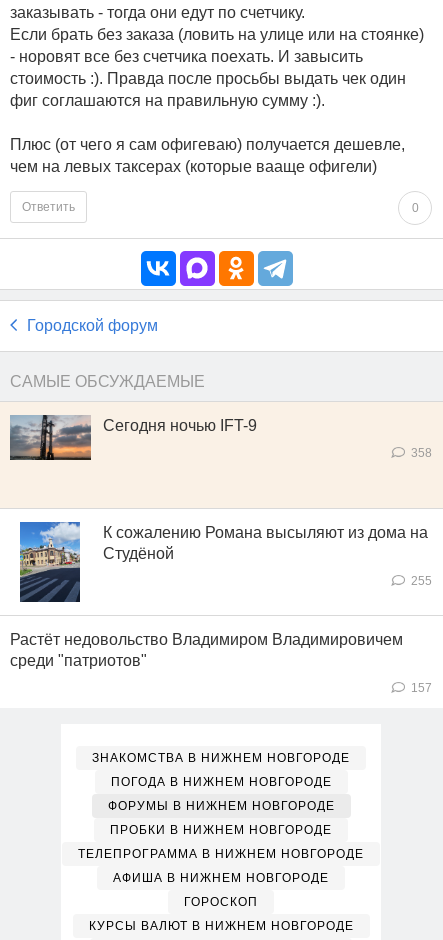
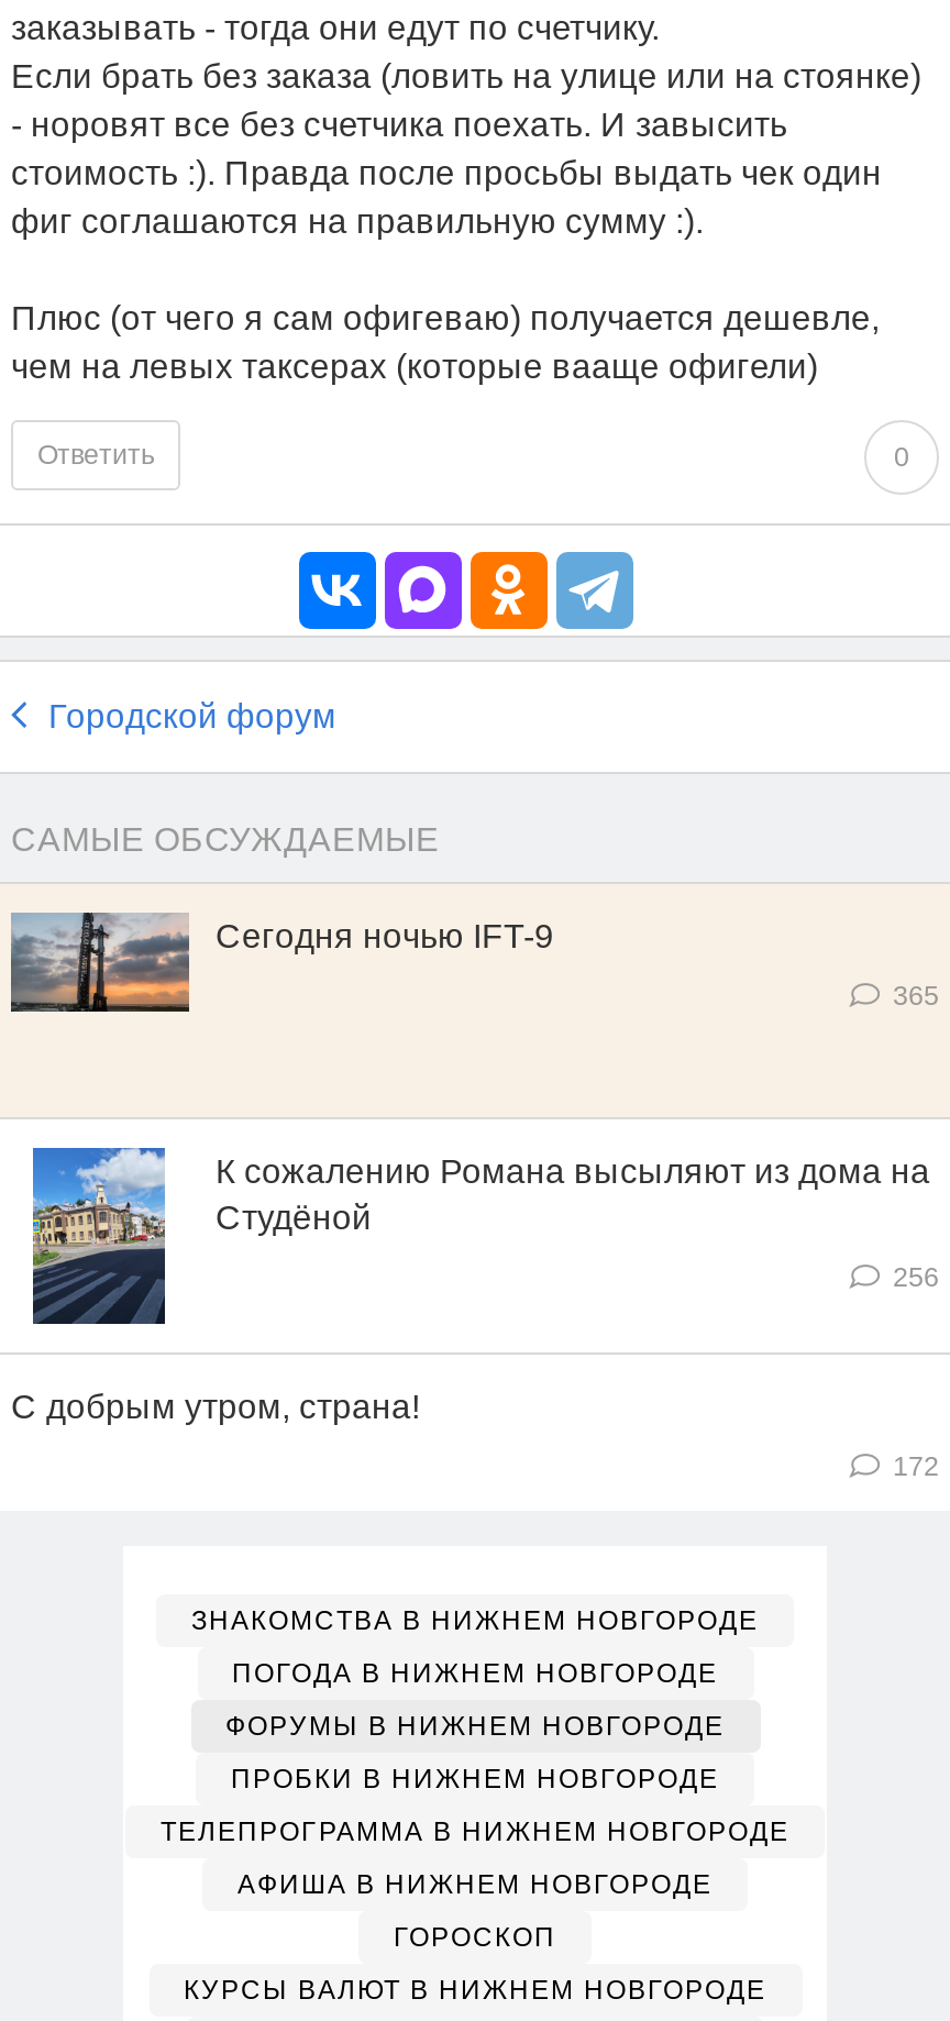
- 358
+ 365

- 255
+ 256

- Растёт недовольство Владимиром Владимировичем
- среди "патриотов"
+ С добрым утром, страна!

- 157
+ 172
